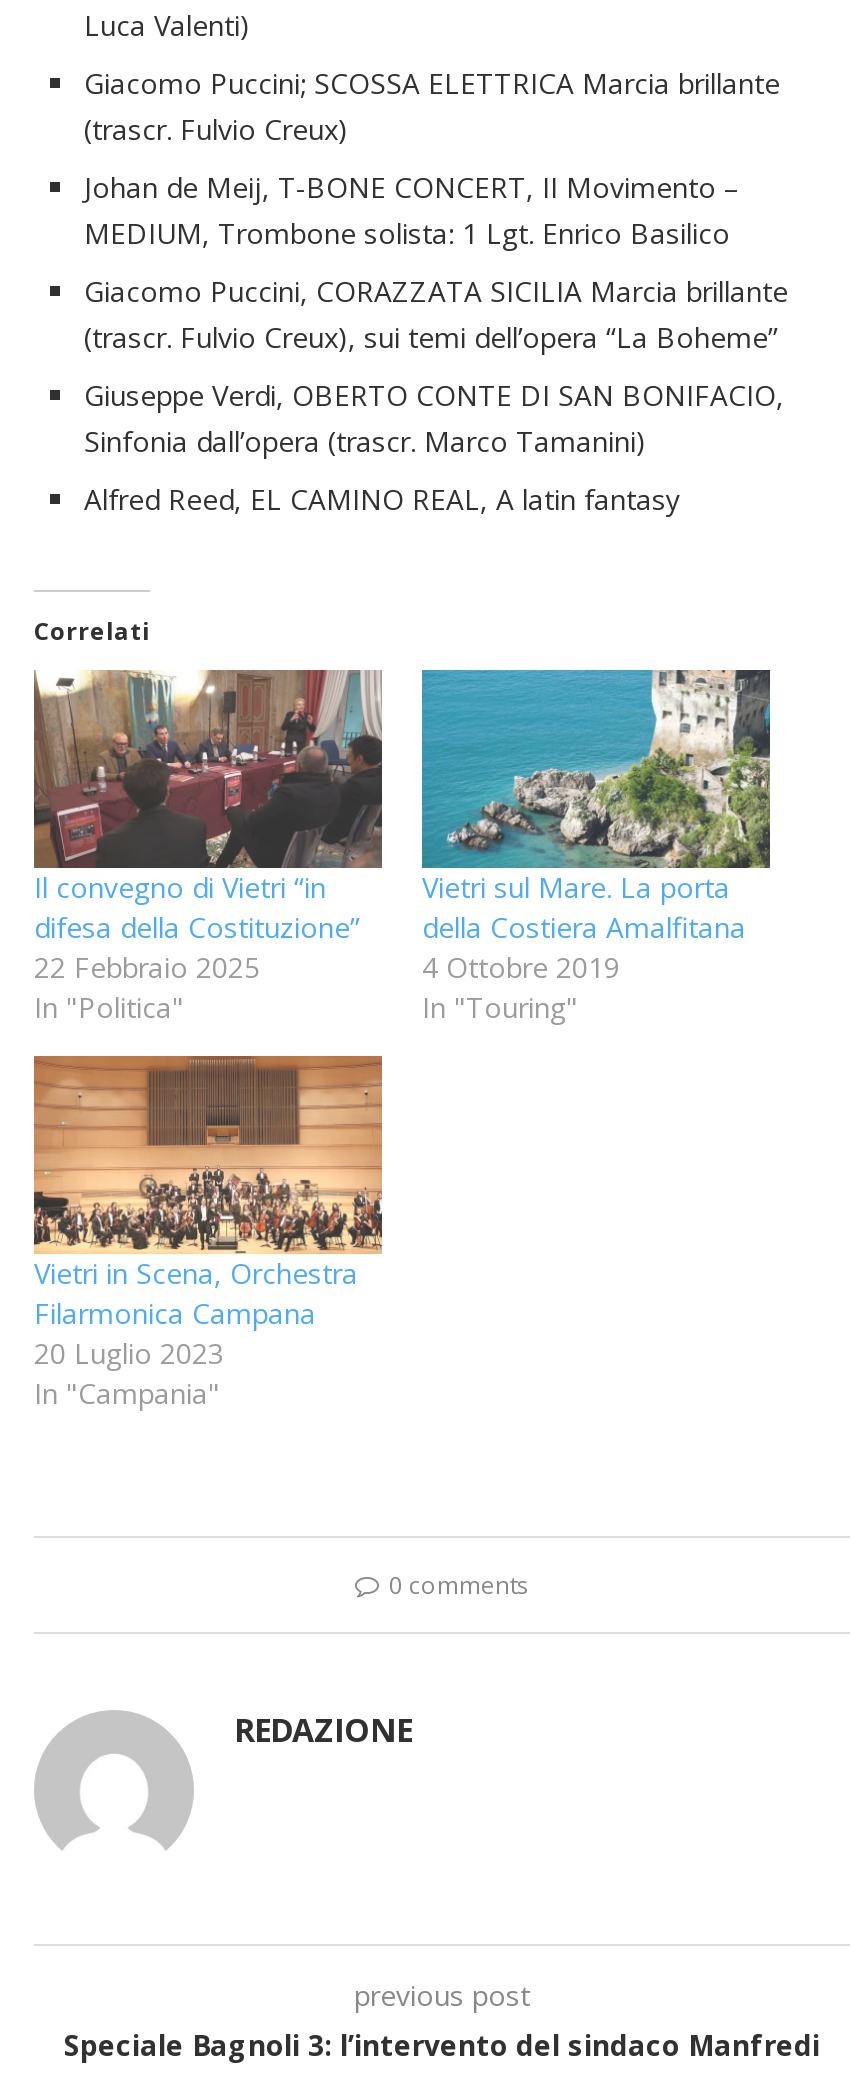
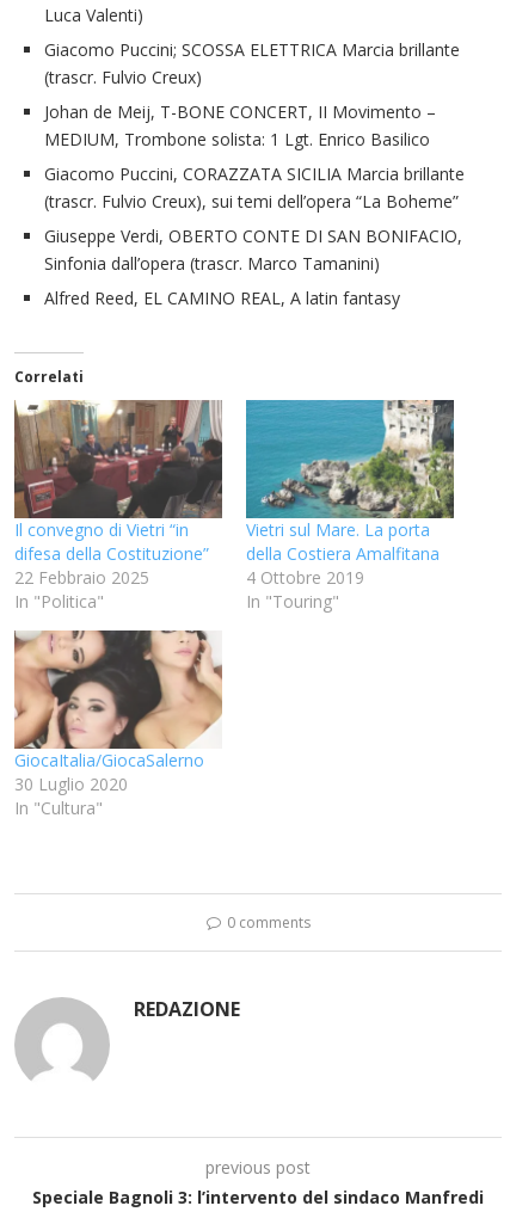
- [image]
- Vietri in Scena, Orchestra
- Filarmonica Campana
- 20 Luglio 2023
- In "Campania"
+ [image]
+ GiocaItalia/GiocaSalerno
+ 30 Luglio 2020
+ In "Cultura"
